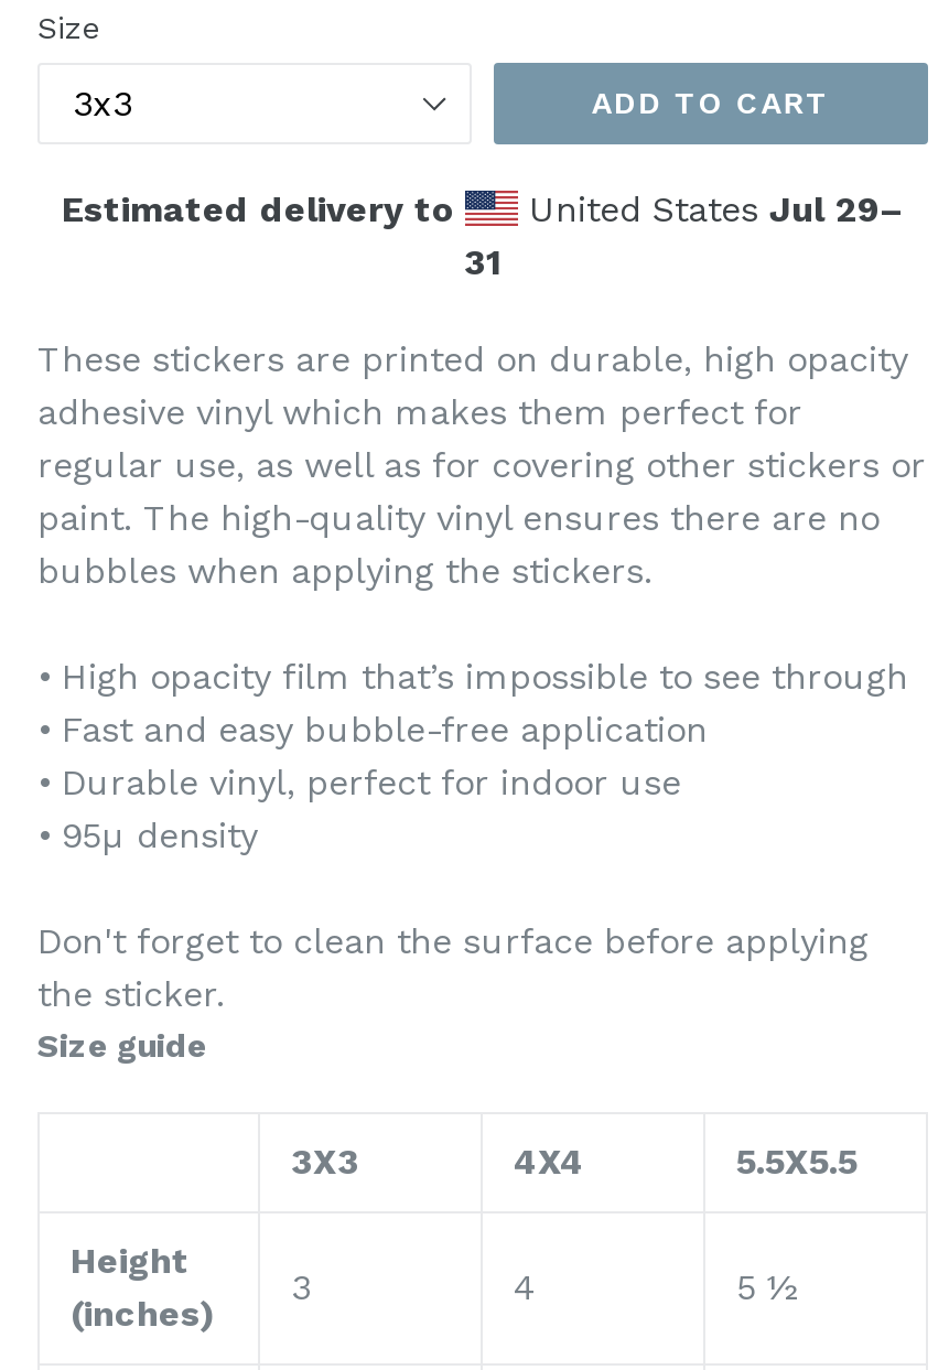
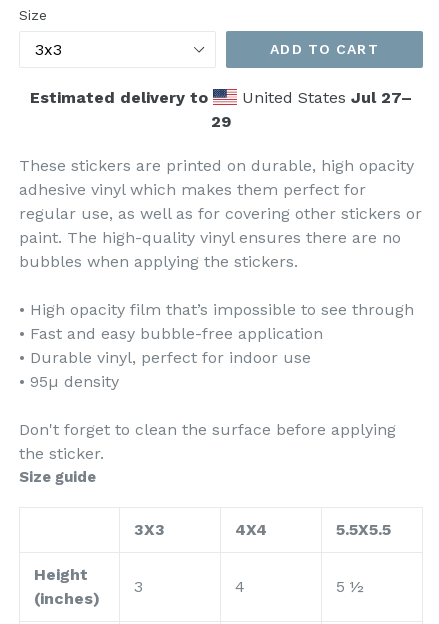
- United States Jul 29–
+ United States Jul 27–

- 31
+ 29
